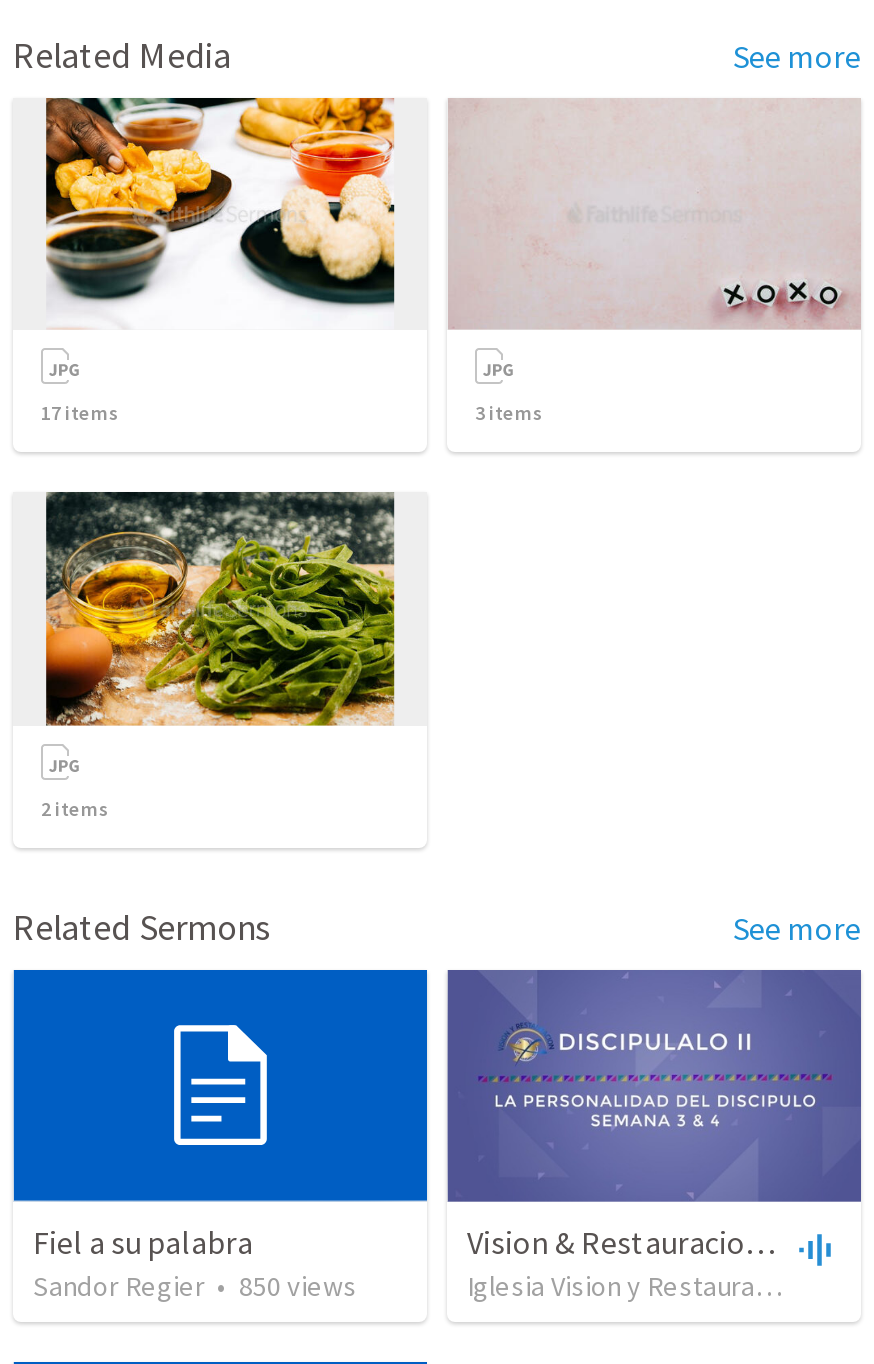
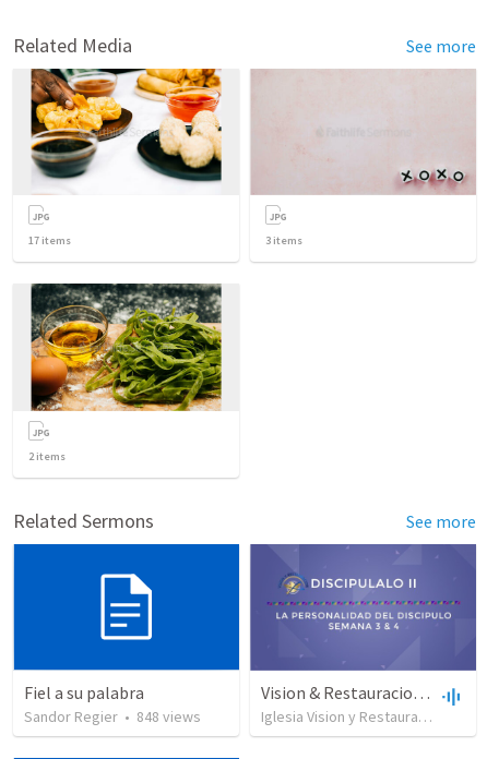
- Sandor Regier • 850 views
+ Sandor Regier • 848 views
